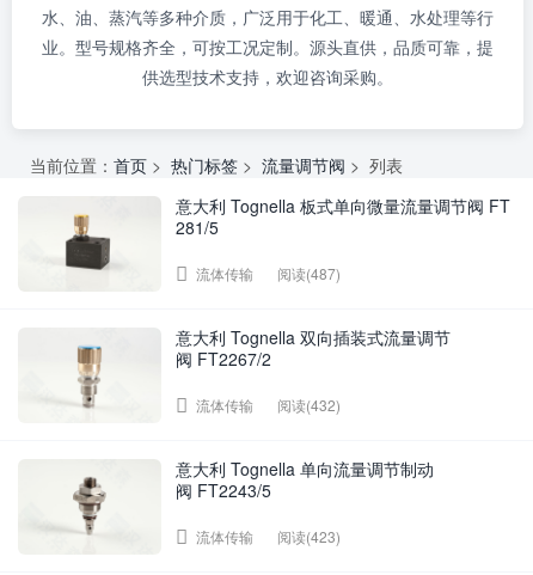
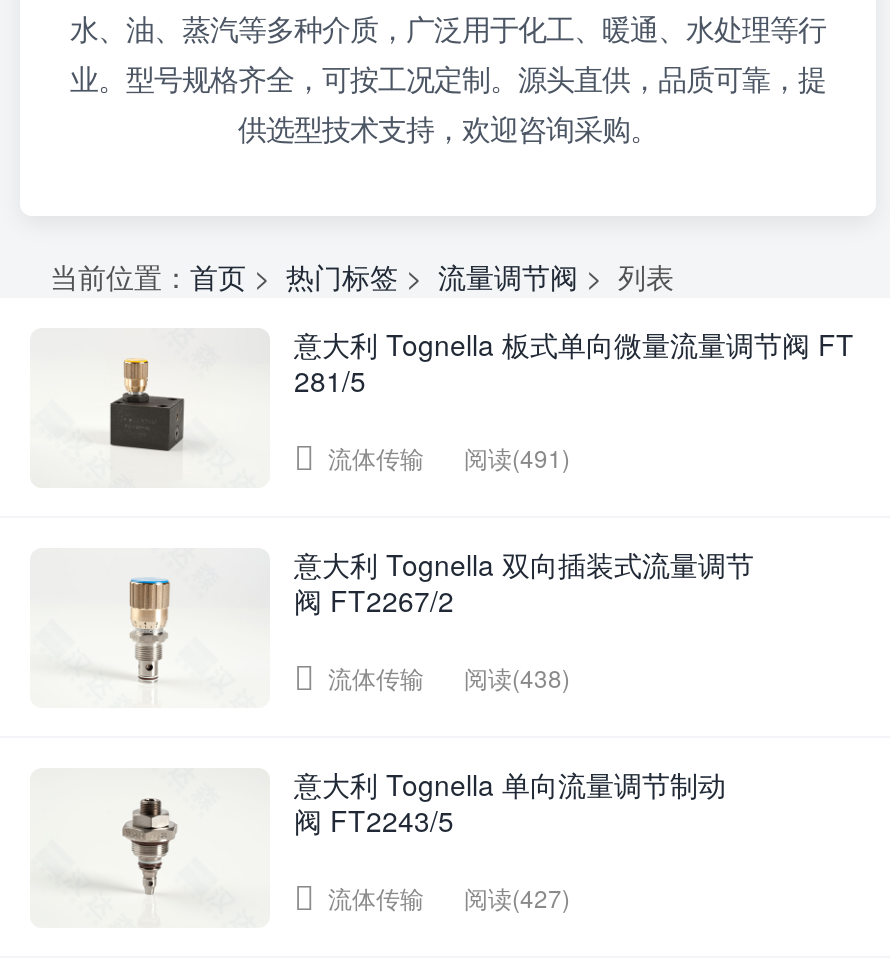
- 流体传输 阅读(487)
+ 流体传输 阅读(491)

- 流体传输 阅读(432)
+ 流体传输 阅读(438)

- 流体传输 阅读(423)
+ 流体传输 阅读(427)
